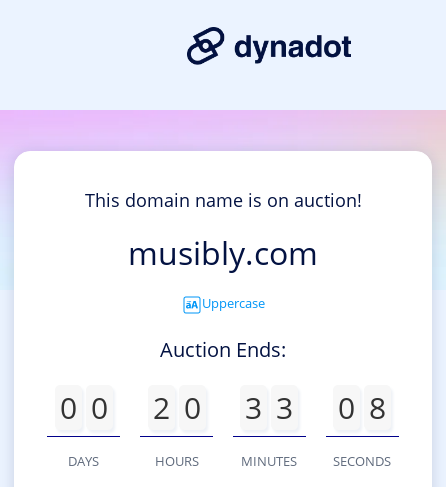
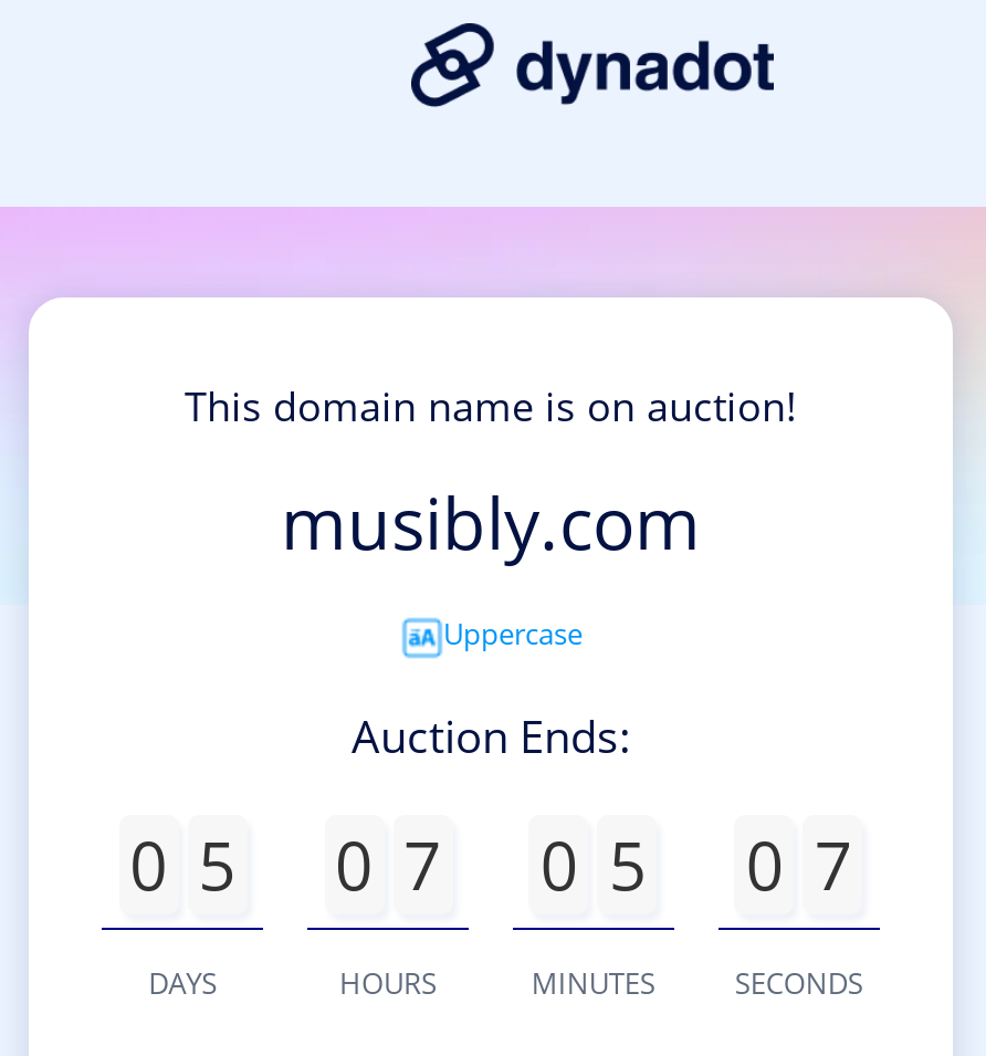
- 0 0
+ 0 5

- 2 0
+ 0 7

- 3 3
+ 0 5

- 0 8
+ 0 7
